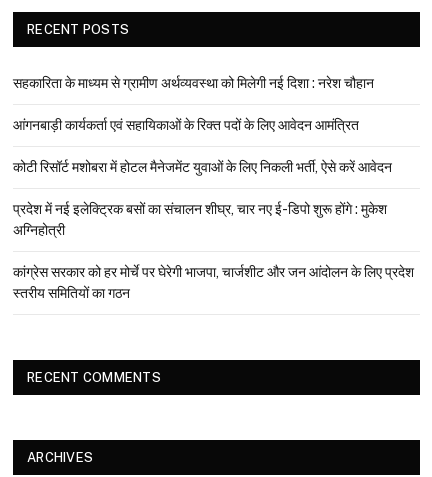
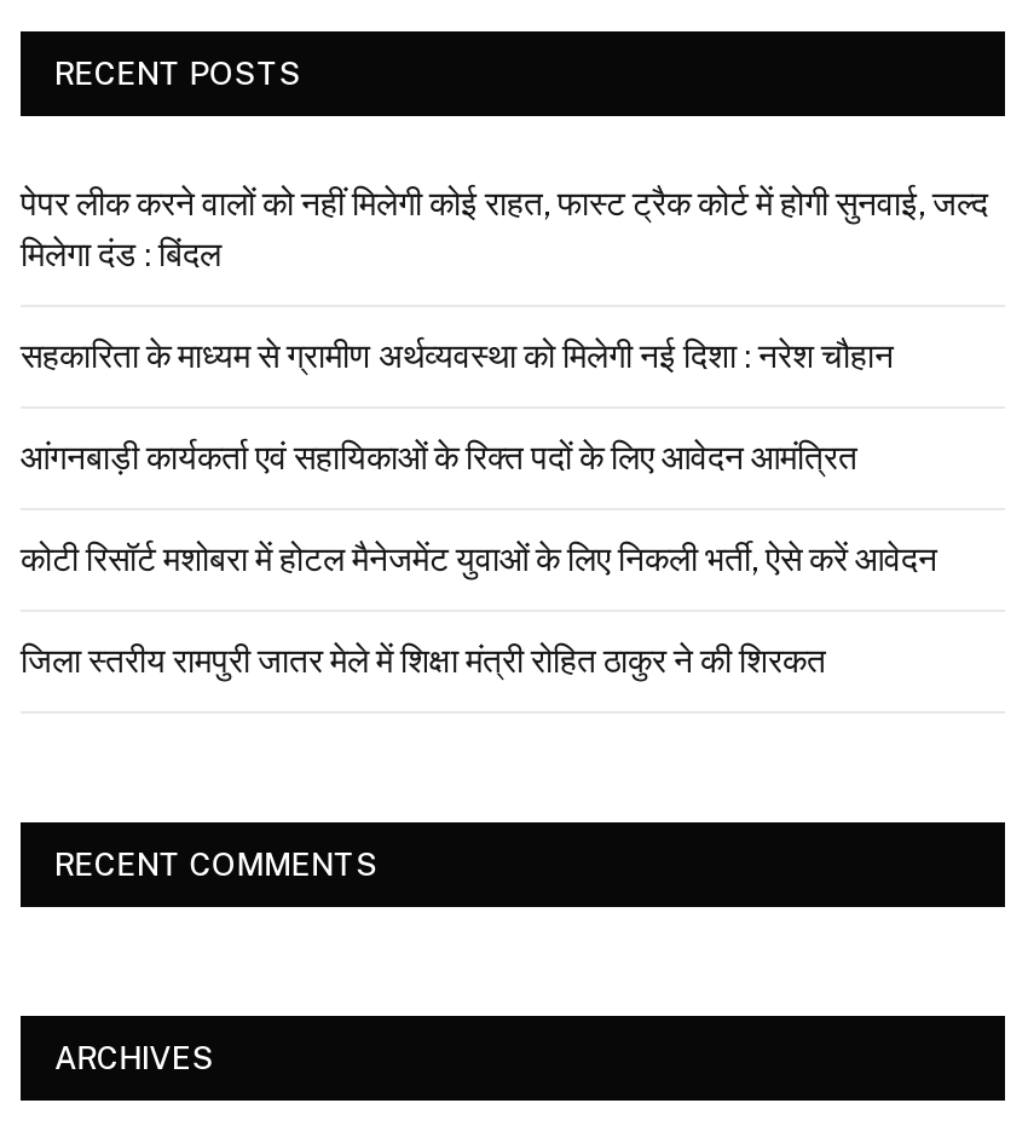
+ पेपर लीक करने वालों को नहीं मिलेगी कोई राहत, फास्ट ट्रैक कोर्ट में होगी सुनवाई, जल्द
+ मिलेगा दंड : बिंदल

moved down: सहकारिता के माध्यम से ग्रामीण अर्थव्यवस्था को मिलेगी नई दिशा : नरेश चौहान | आंगनबाड़ी कार्यकर्ता एवं सहायिकाओं के रिक्त पदों के लिए आवेदन आमंत्रित | कोटी रिसॉर्ट मशोबरा में होटल मैनेजमेंट युवाओं के लिए निकली भर्ती, ऐसे करें आवेदन

- प्रदेश में नई इलेक्ट्रिक बसों का संचालन शीघ्र, चार नए ई-डिपो शुरू होंगे : मुकेश
- अग्निहोत्री
- कांग्रेस सरकार को हर मोर्चे पर घेरेगी भाजपा, चार्जशीट और जन आंदोलन के लिए प्रदेश
- स्तरीय समितियों का गठन
+ जिला स्तरीय रामपुरी जातर मेले में शिक्षा मंत्री रोहित ठाकुर ने की शिरकत
